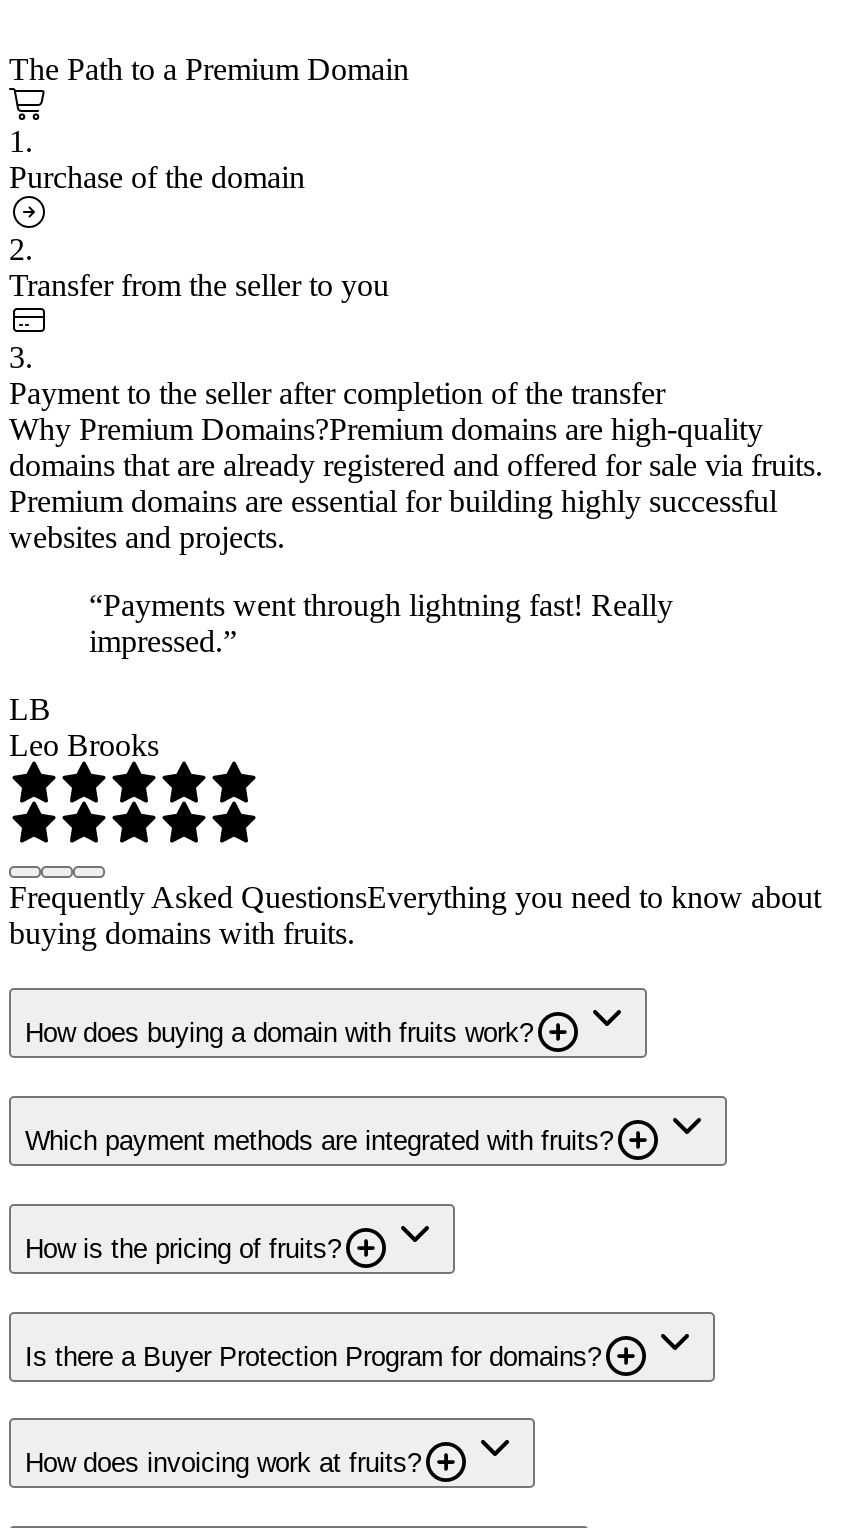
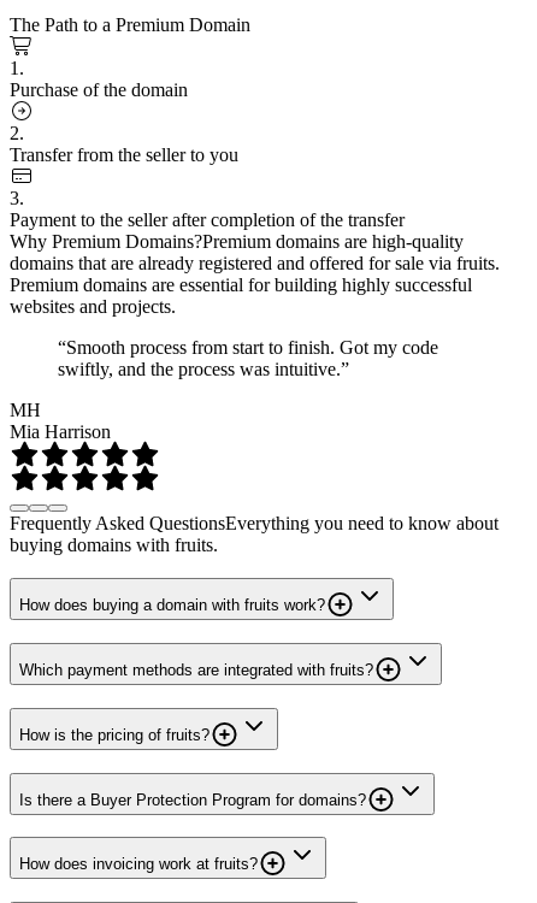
- “Payments went through lightning fast! Really
- impressed.”
+ “Smooth process from start to finish. Got my code
+ swiftly, and the process was intuitive.”

- LB
- Leo Brooks
+ MH
+ Mia Harrison
